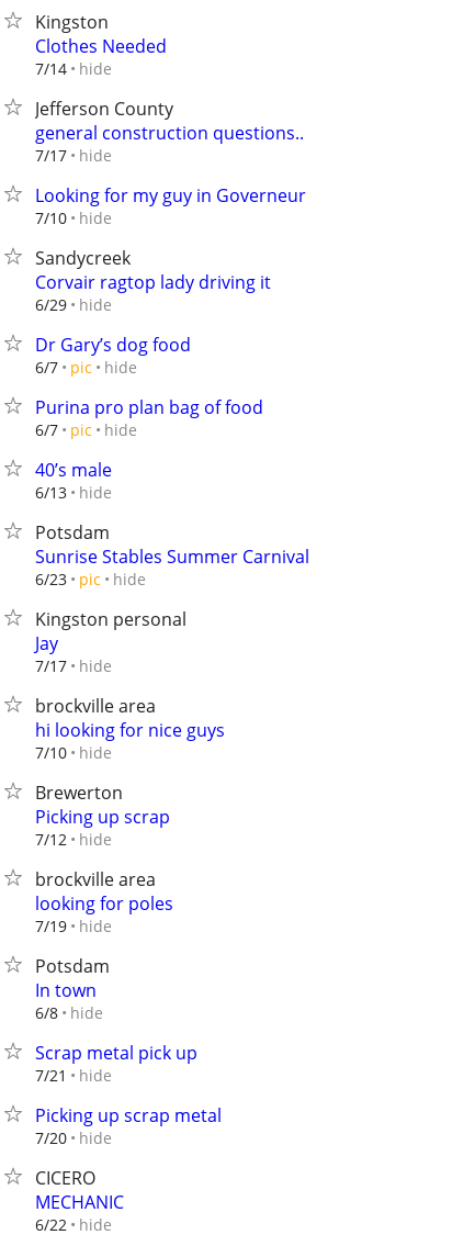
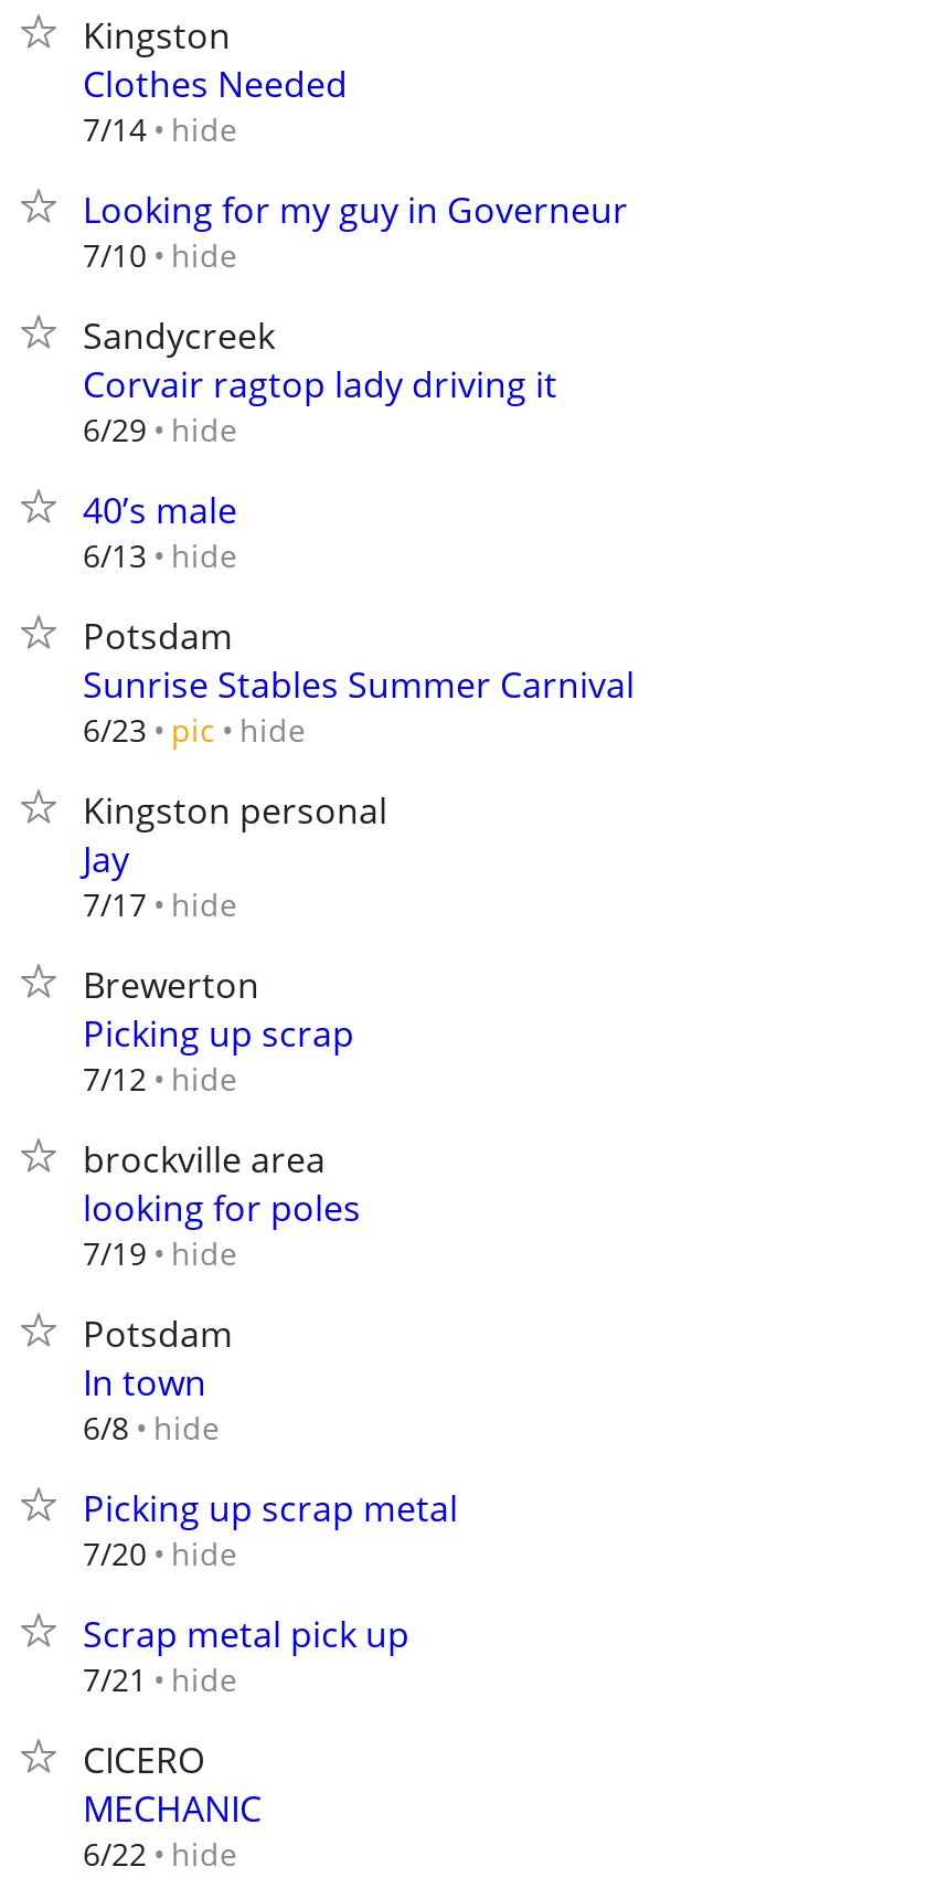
- Jefferson County
- general construction questions..
- 7/17 hide

- Dr Gary’s dog food
- 6/7 pic hide
- Purina pro plan bag of food
- 6/7 pic hide

- brockville area
- hi looking for nice guys
- 7/10 hide

moved up: Picking up scrap metal | 7/20 hide
